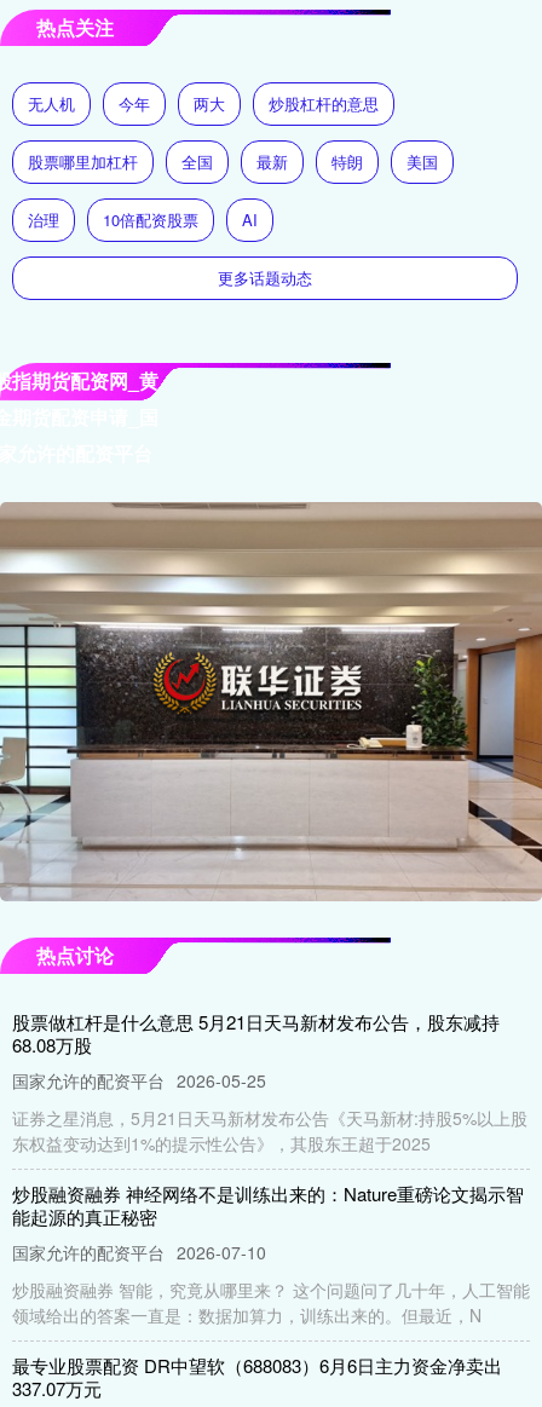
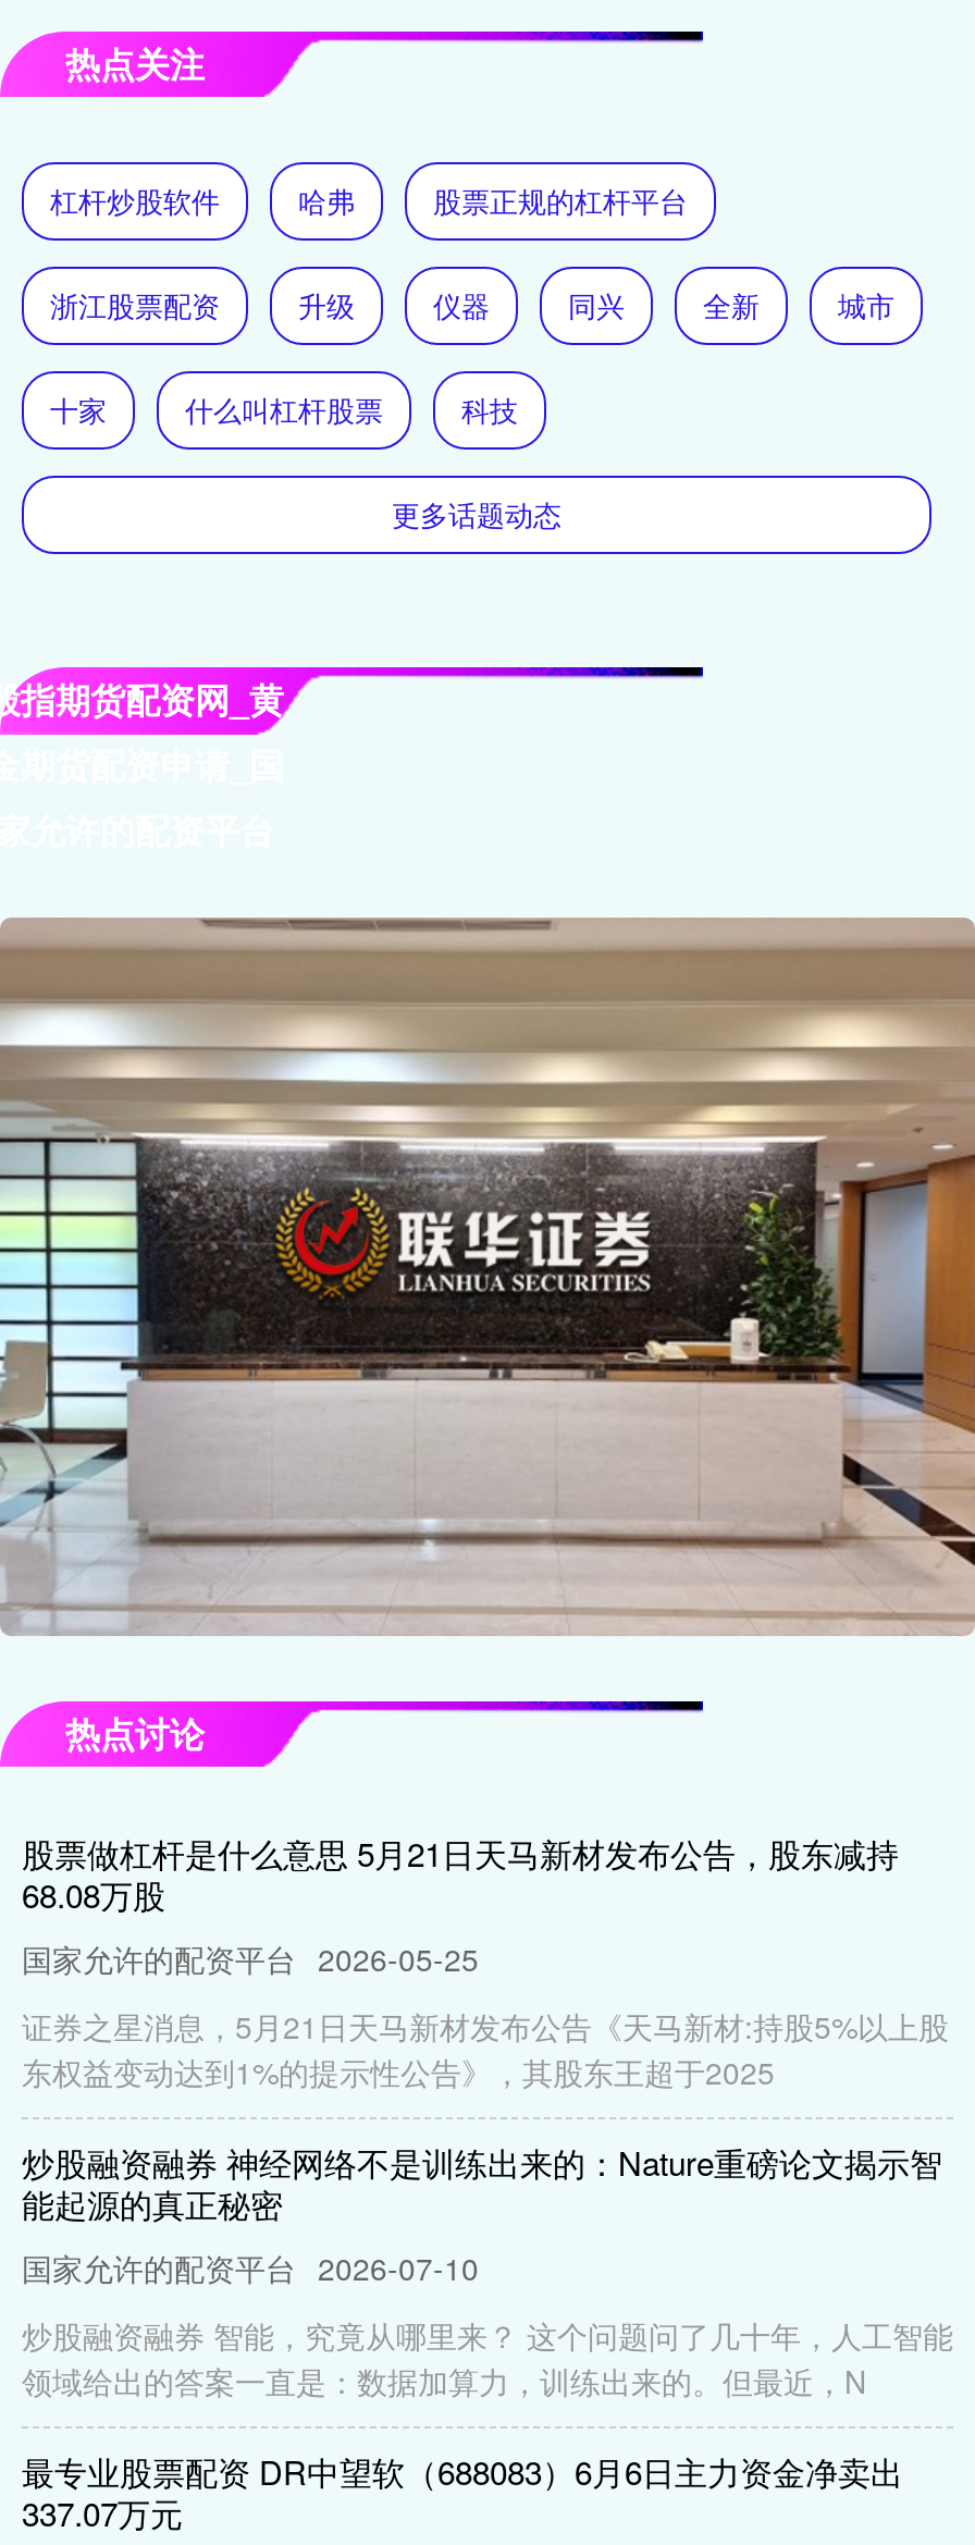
- 无人机
- 今年
- 两大
- 炒股杠杆的意思
+ 杠杆炒股软件
+ 哈弗
+ 股票正规的杠杆平台

- 股票哪里加杠杆
- 全国
- 最新
- 特朗
- 美国
+ 浙江股票配资
+ 升级
+ 仪器
+ 同兴
+ 全新
+ 城市

- 治理
- 10倍配资股票
- AI
+ 十家
+ 什么叫杠杆股票
+ 科技
